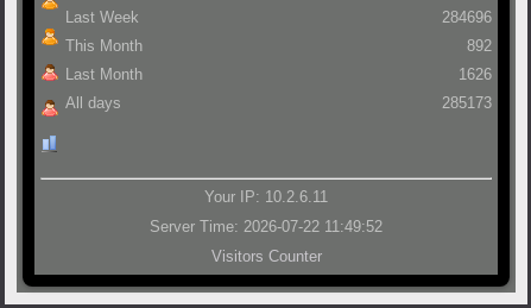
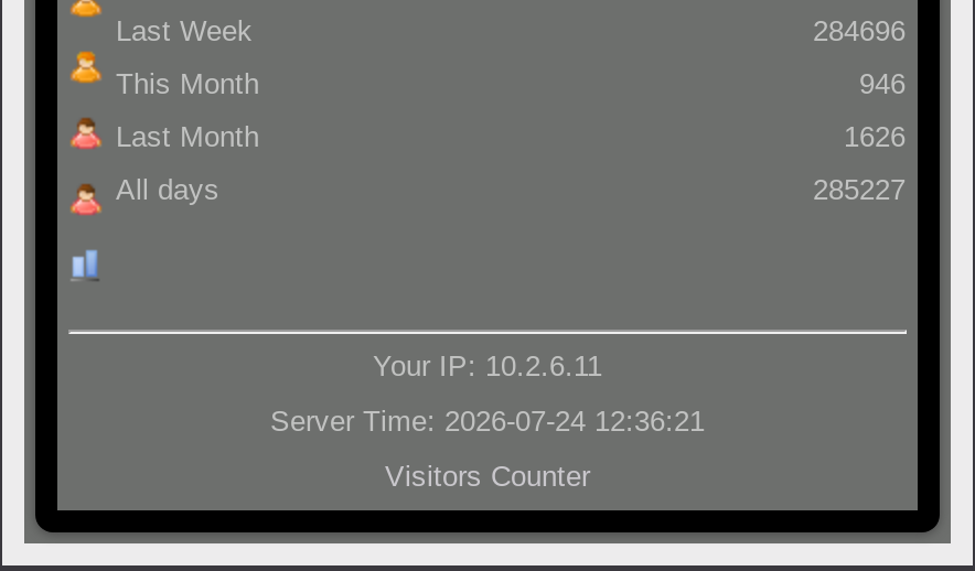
- 892
+ 946

- 285173
+ 285227

- Server Time: 2026-07-22 11:49:52
+ Server Time: 2026-07-24 12:36:21
